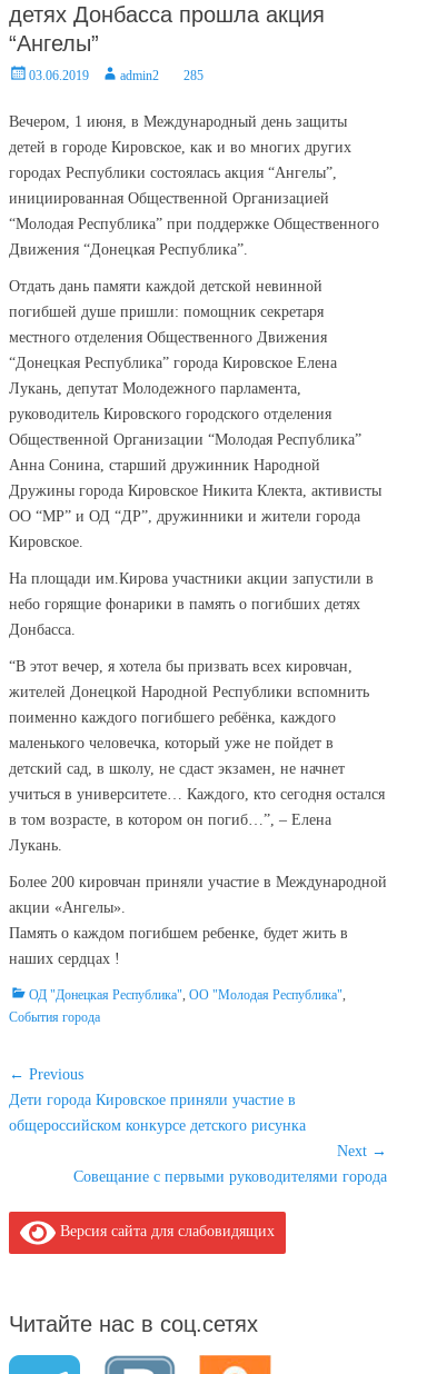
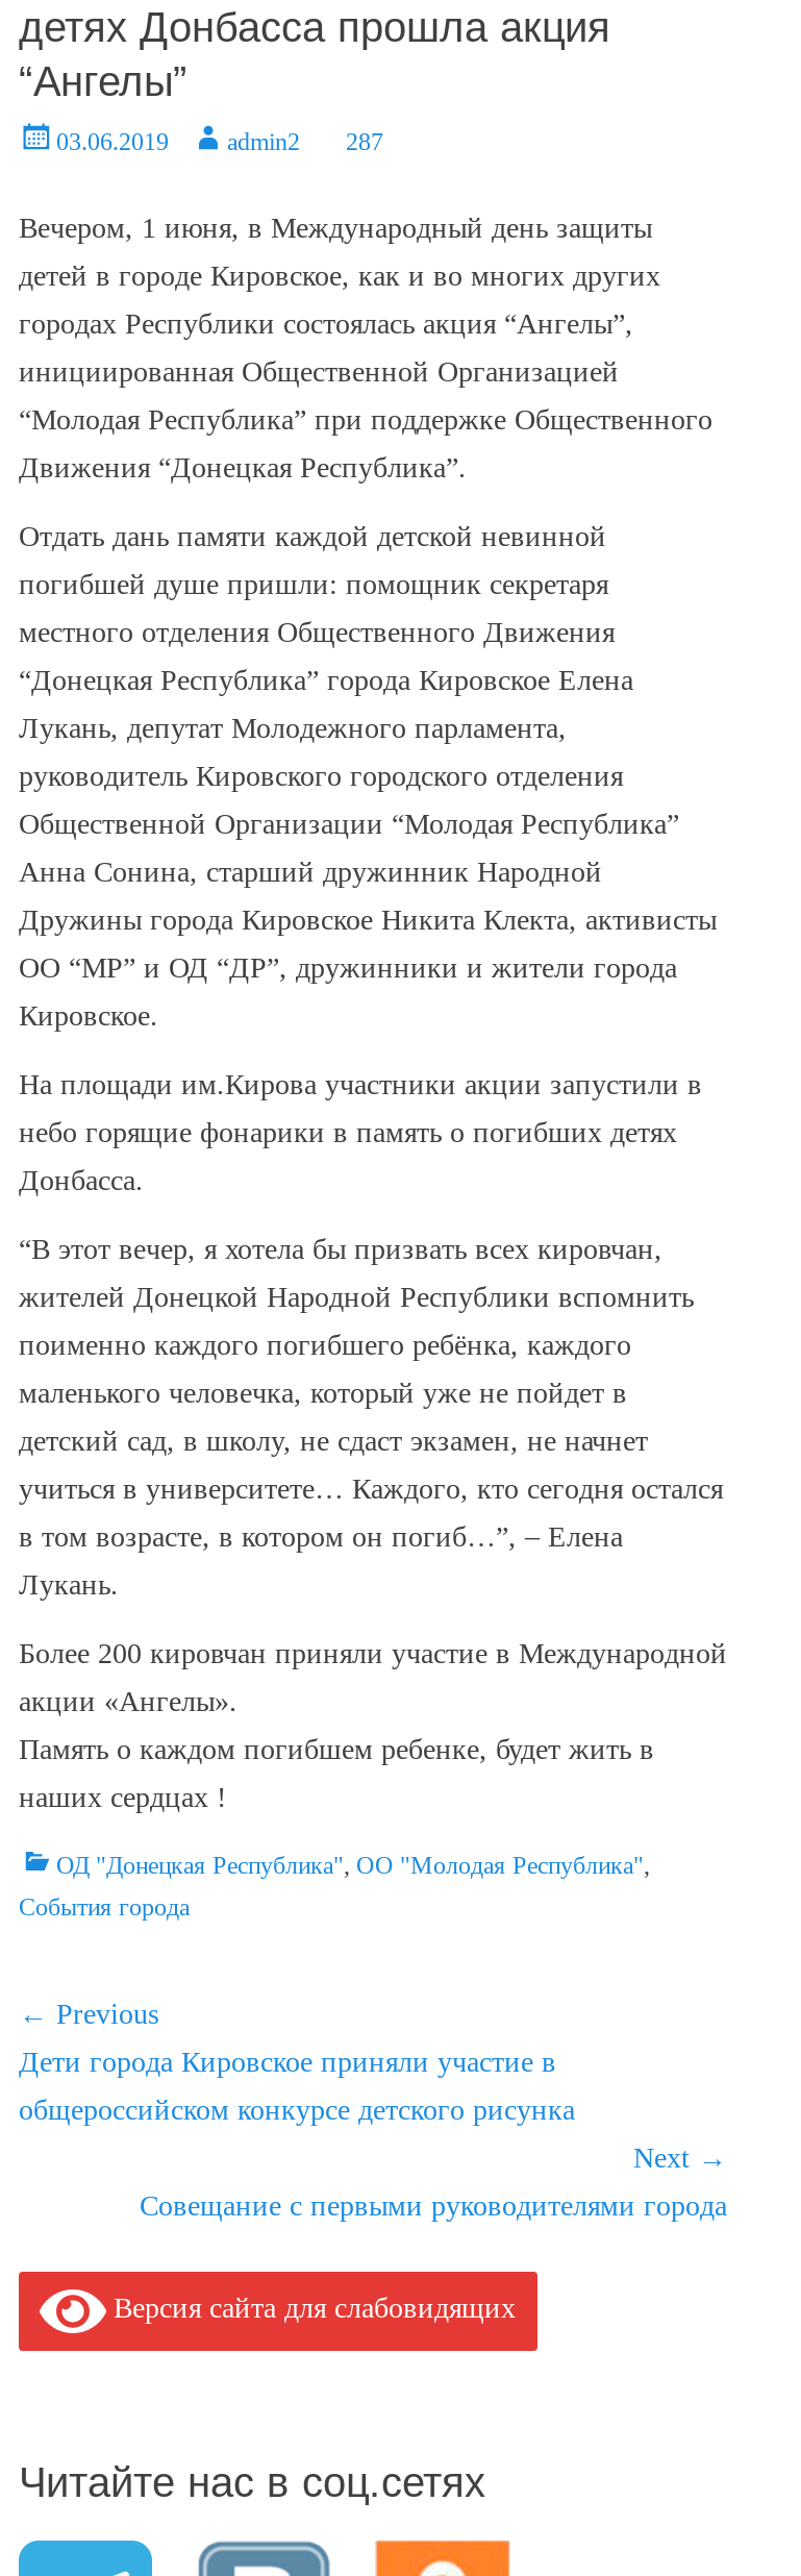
- 285
+ 287
